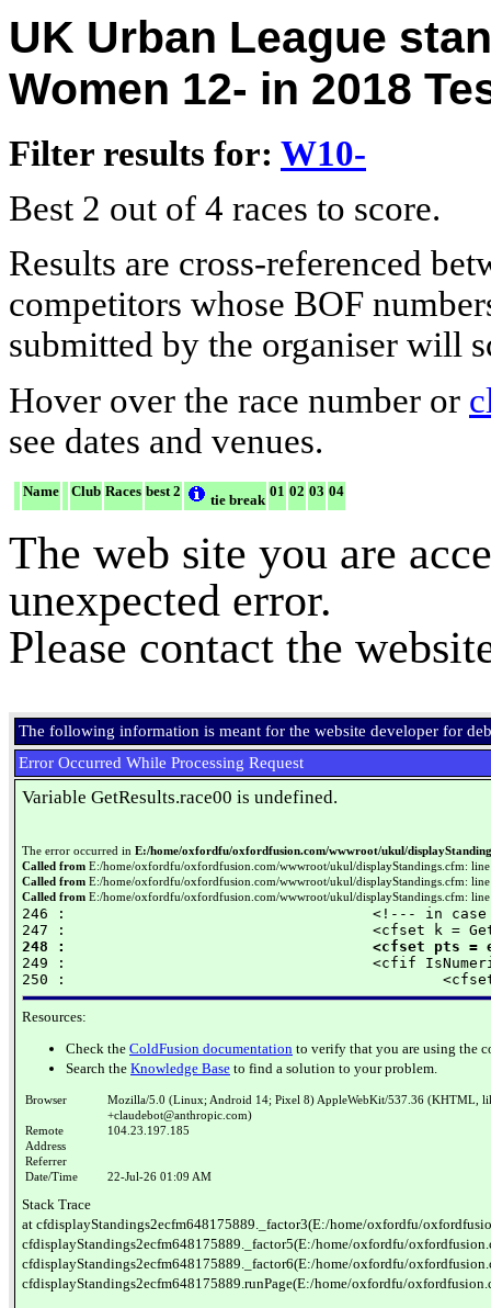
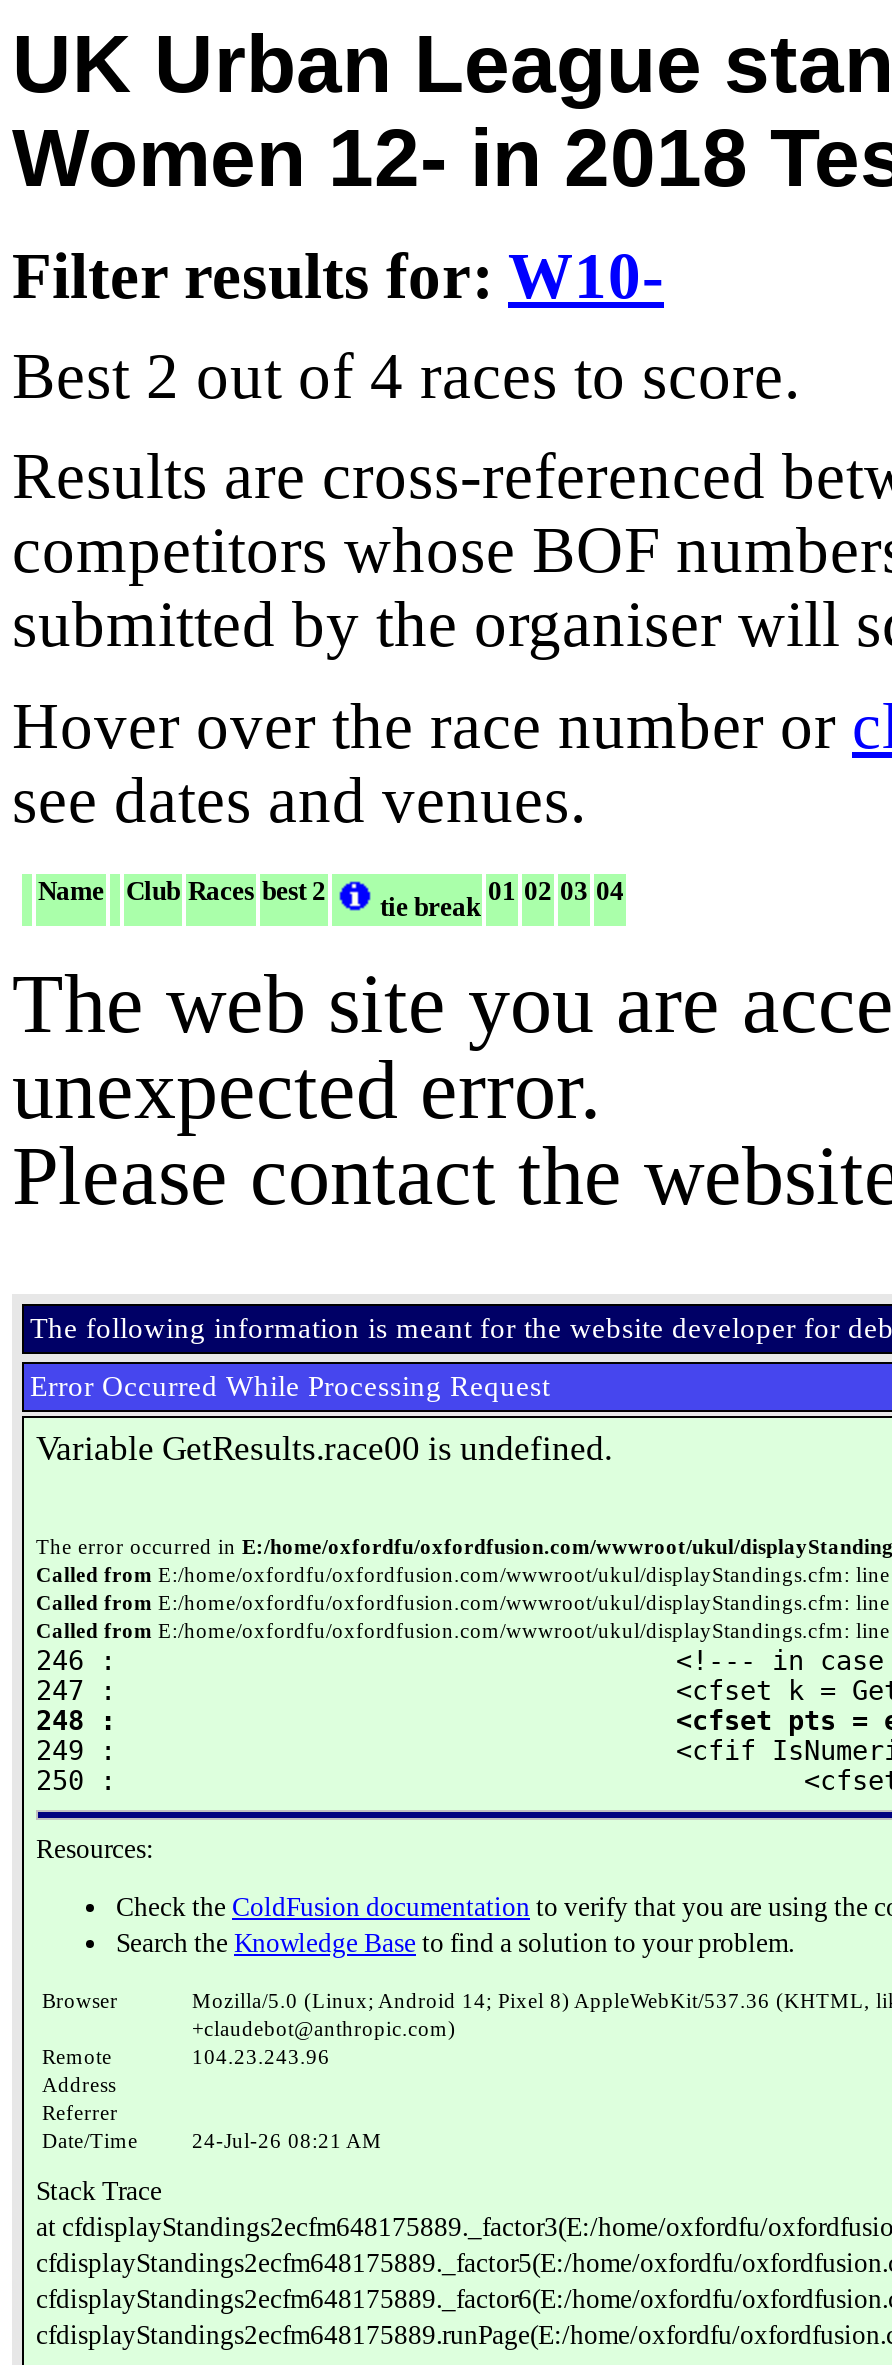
- 104.23.197.185
+ 104.23.243.96

- Date/Time 22-Jul-26 01:09 AM
+ Date/Time 24-Jul-26 08:21 AM
